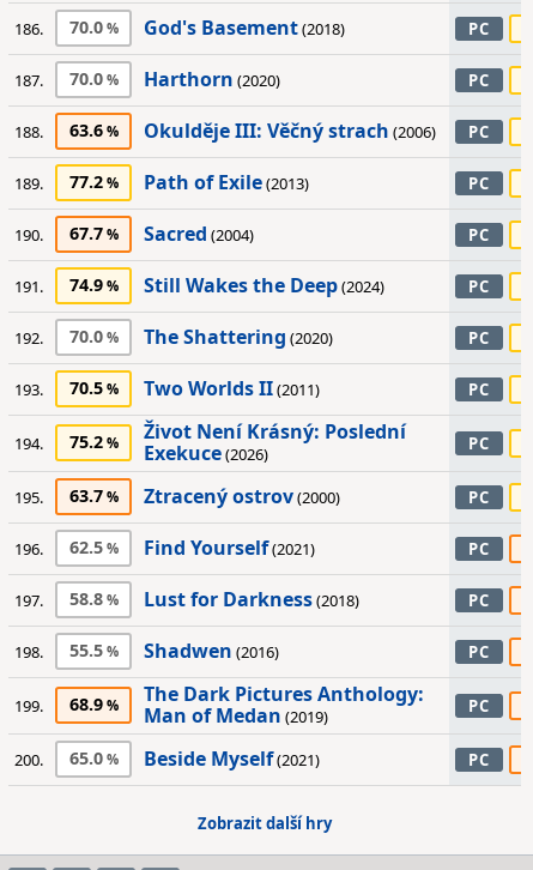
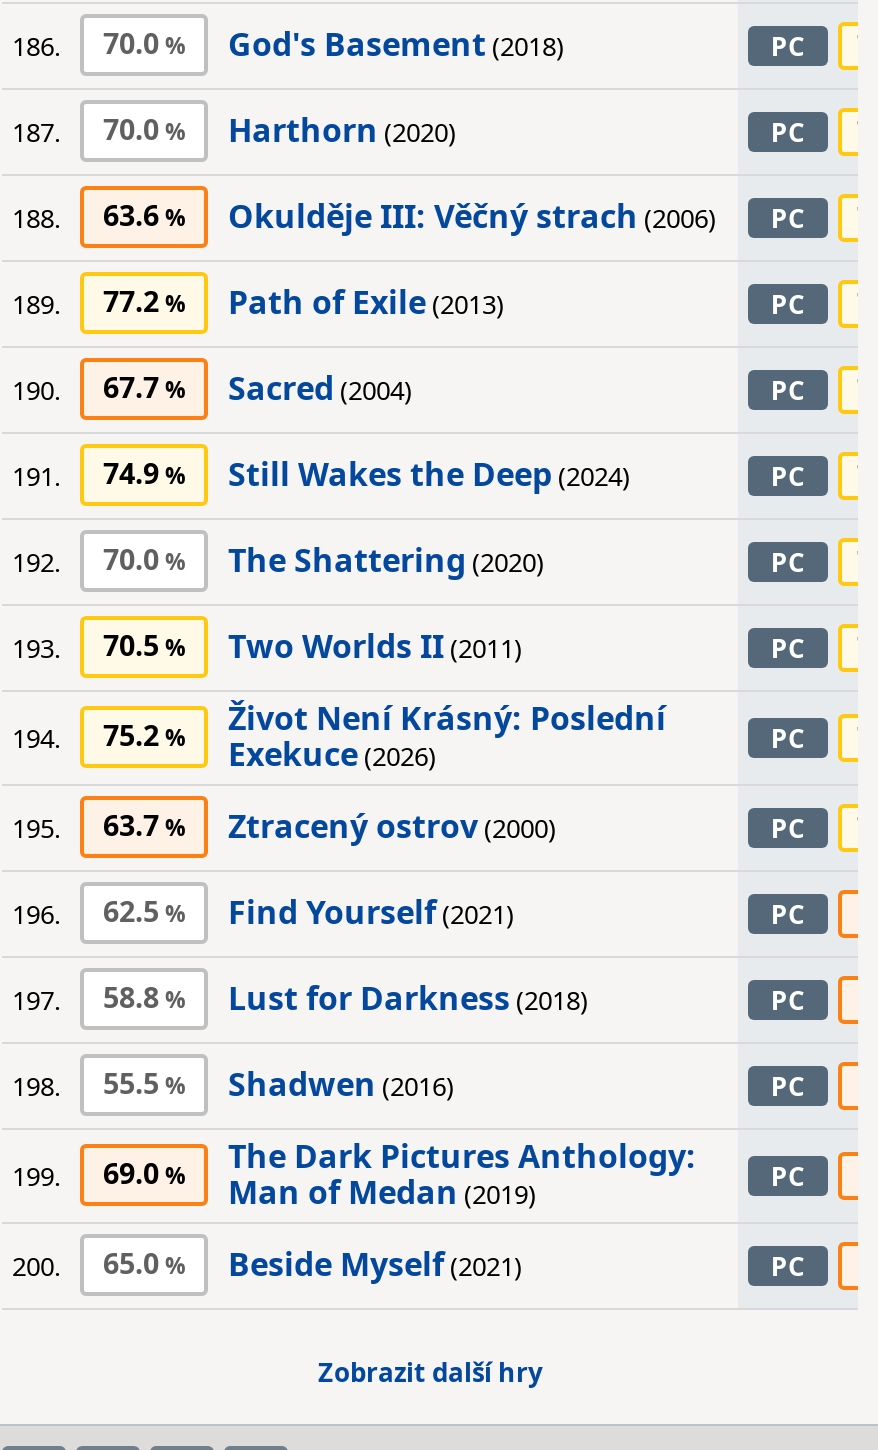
- 199. 68.9 The Dark Pictures Anthology: Man of Medan (2019)
+ 199. 69.0 The Dark Pictures Anthology: Man of Medan (2019)
